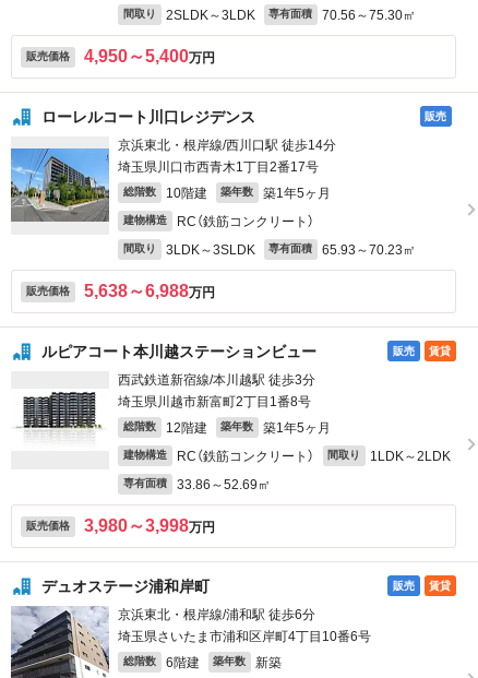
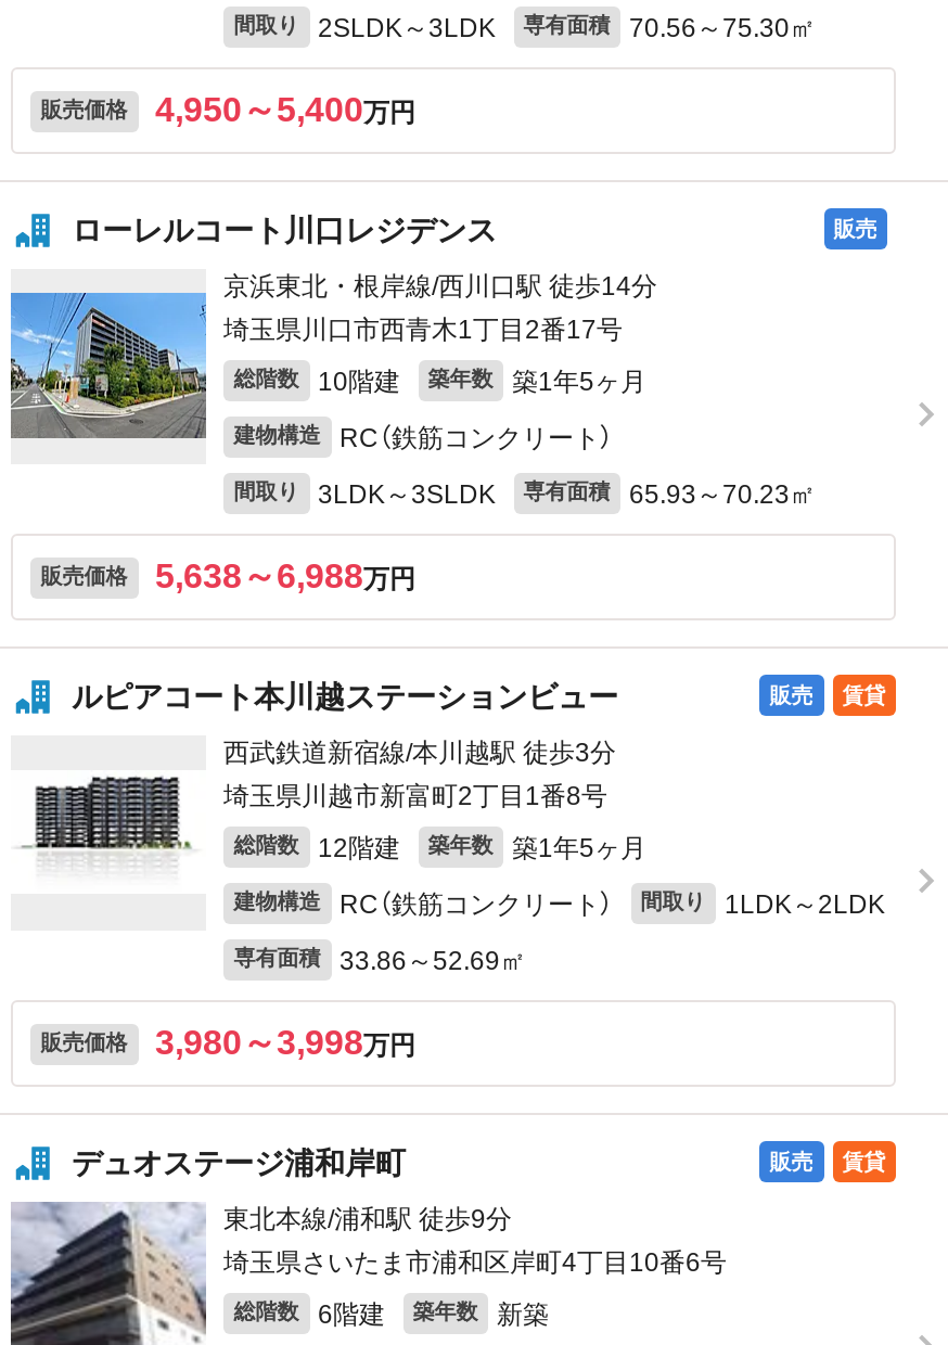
- 京浜東北・根岸線/浦和駅 徒歩6分
+ 東北本線/浦和駅 徒歩9分
